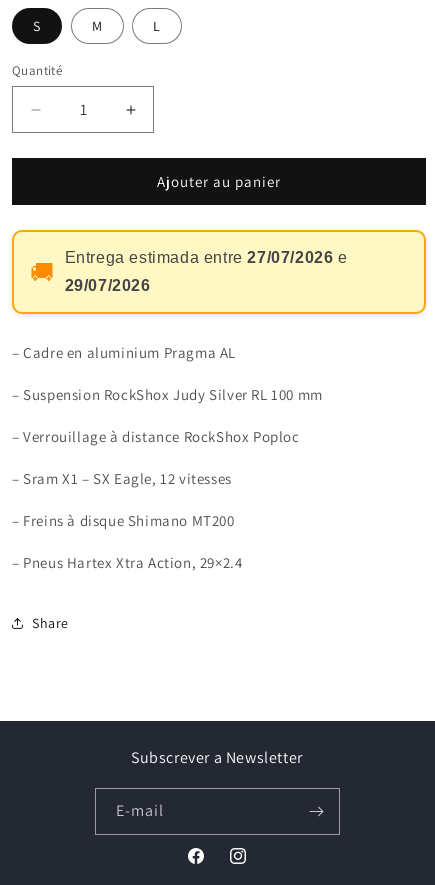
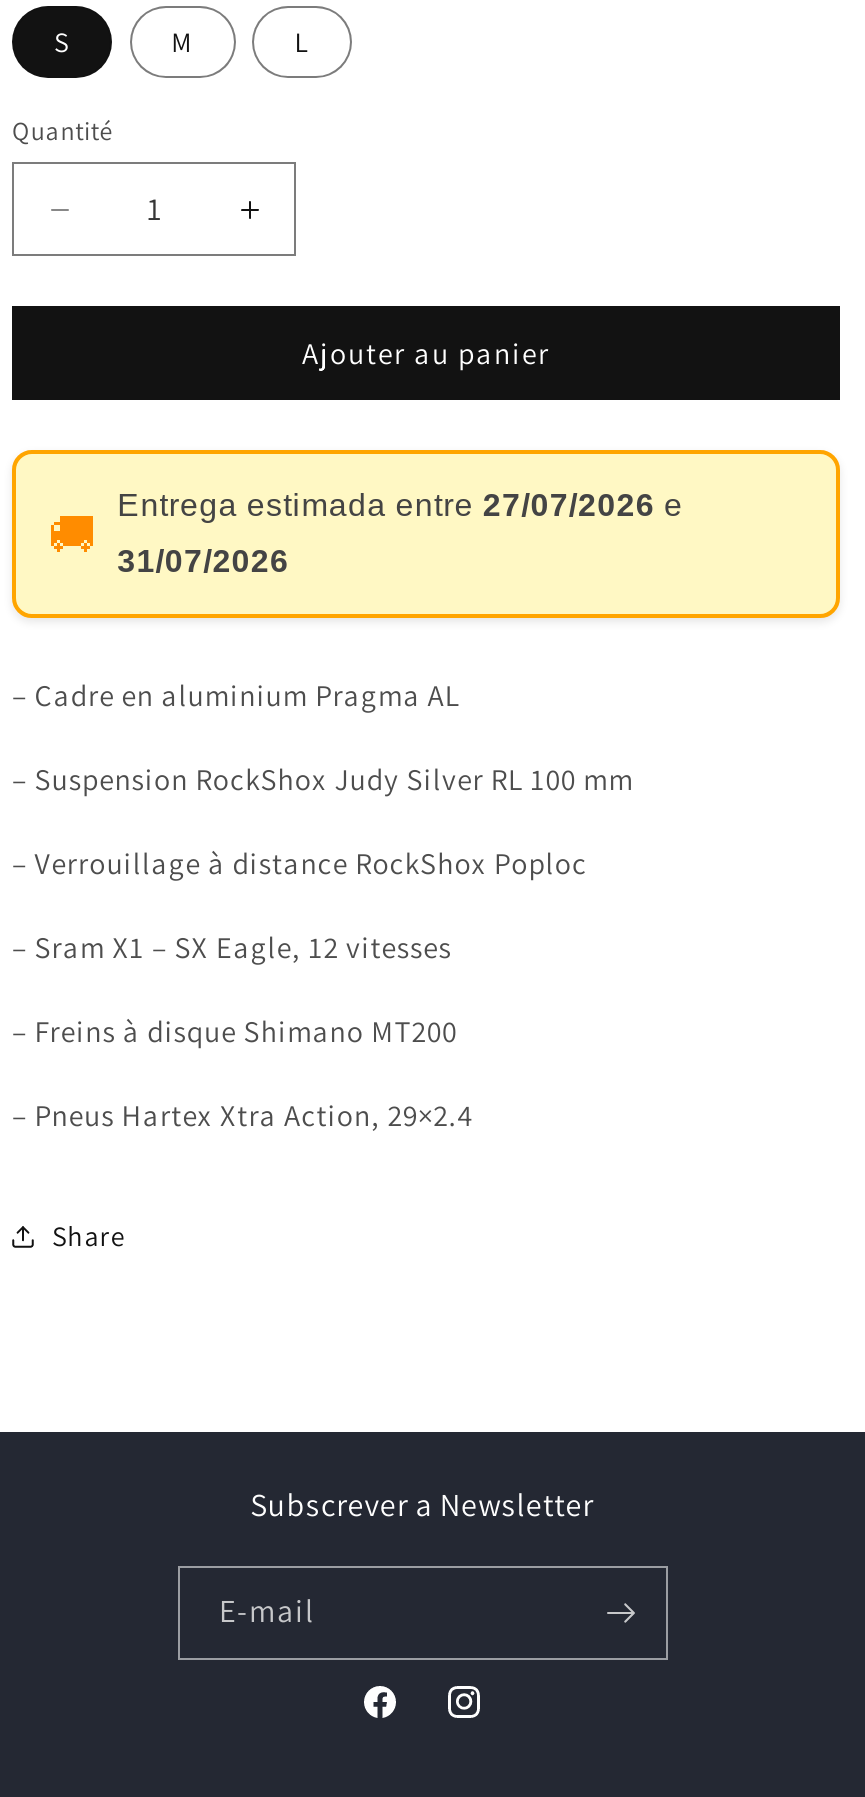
- 29/07/2026
+ 31/07/2026
